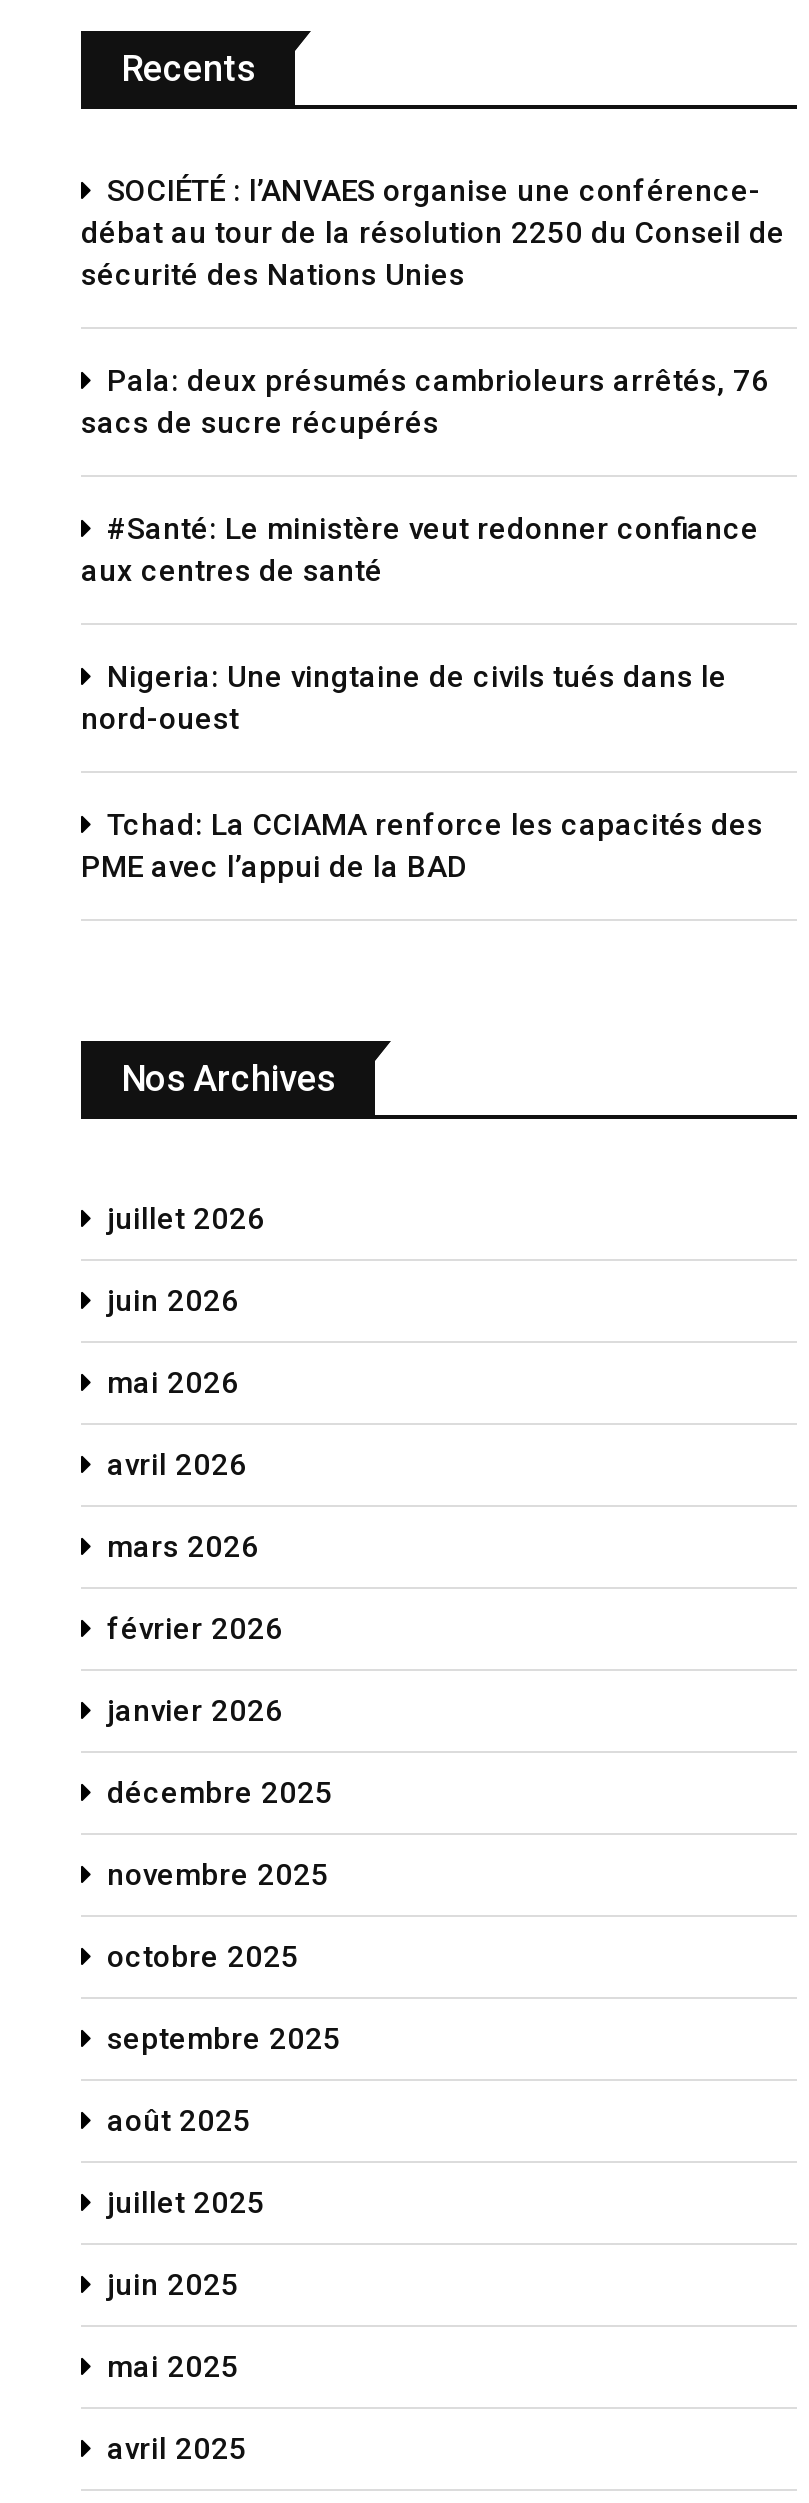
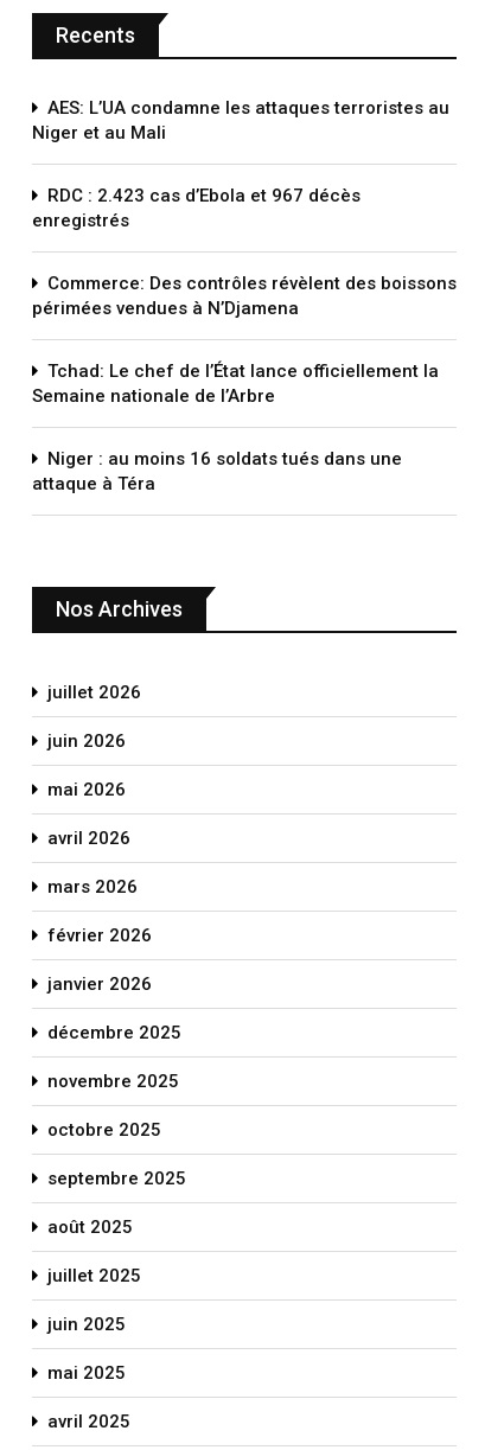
- SOCIÉTÉ : l’ANVAES organise une conférence-
- débat au tour de la résolution 2250 du Conseil de
- sécurité des Nations Unies
+ AES: L’UA condamne les attaques terroristes au
+ Niger et au Mali

- Pala: deux présumés cambrioleurs arrêtés, 76
- sacs de sucre récupérés
+ RDC : 2.423 cas d’Ebola et 967 décès
+ enregistrés

- #Santé: Le ministère veut redonner confiance
- aux centres de santé
+ Commerce: Des contrôles révèlent des boissons
+ périmées vendues à N’Djamena

- Nigeria: Une vingtaine de civils tués dans le
- nord-ouest
+ Tchad: Le chef de l’État lance officiellement la
+ Semaine nationale de l’Arbre

- Tchad: La CCIAMA renforce les capacités des
- PME avec l’appui de la BAD
+ Niger : au moins 16 soldats tués dans une
+ attaque à Téra
